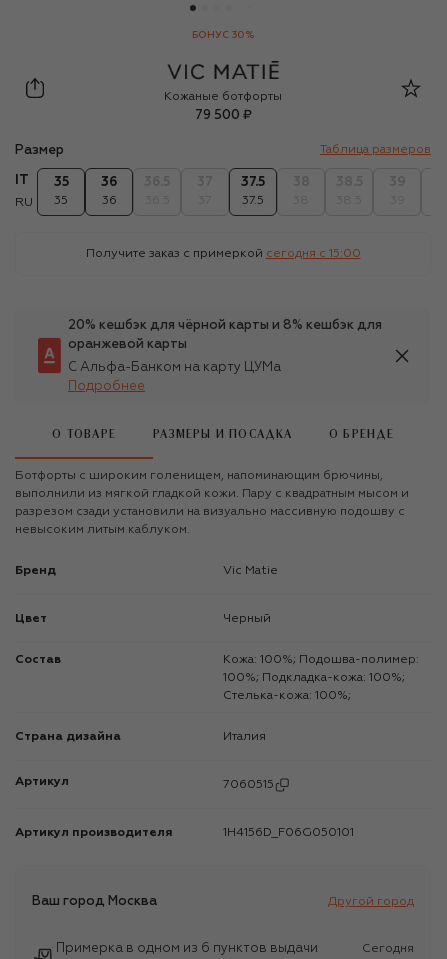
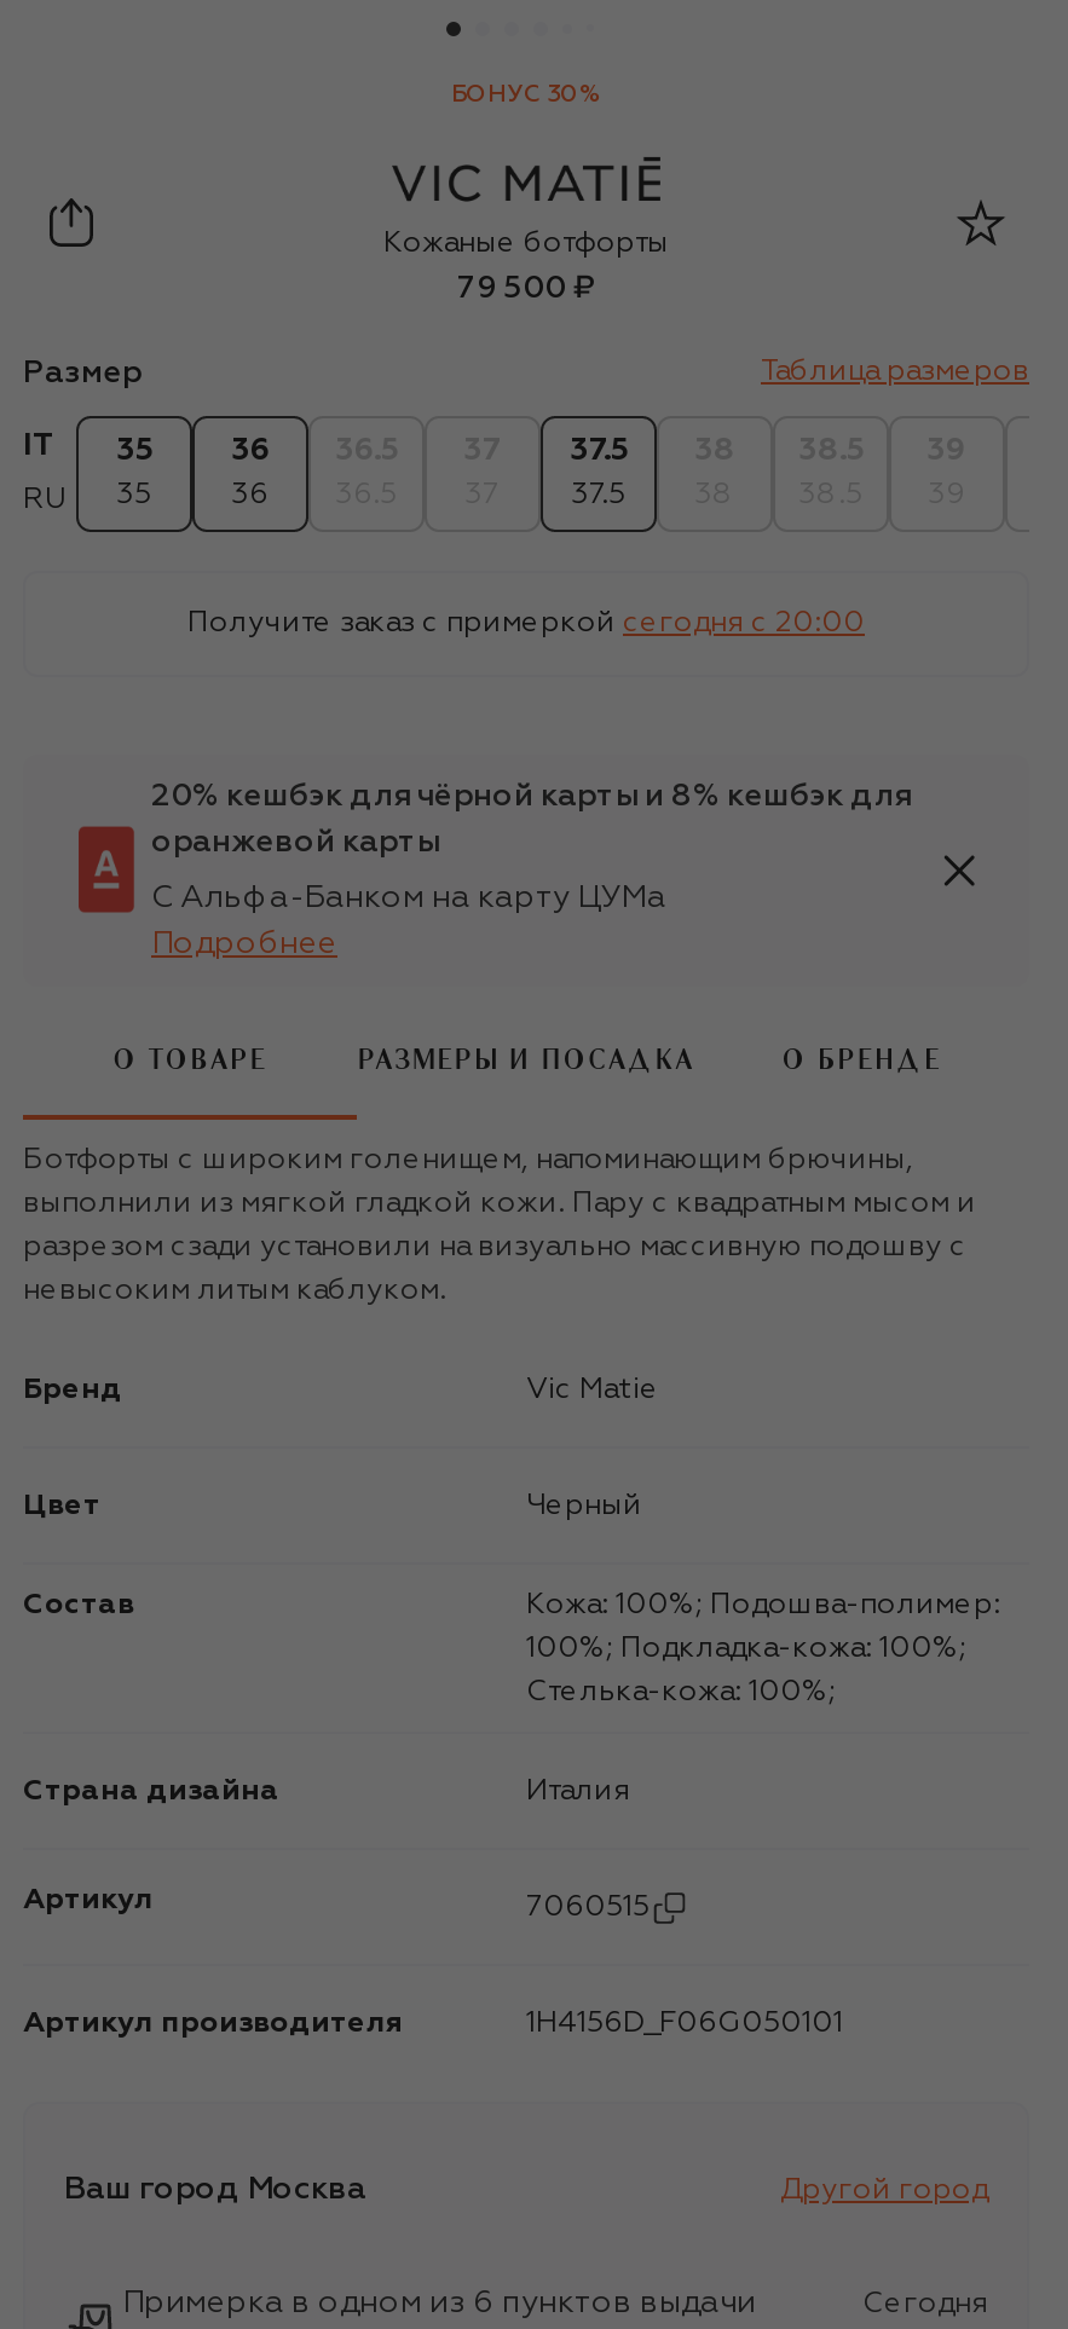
- Получите заказ с примеркой сегодня c 15:00
+ Получите заказ с примеркой сегодня c 20:00
